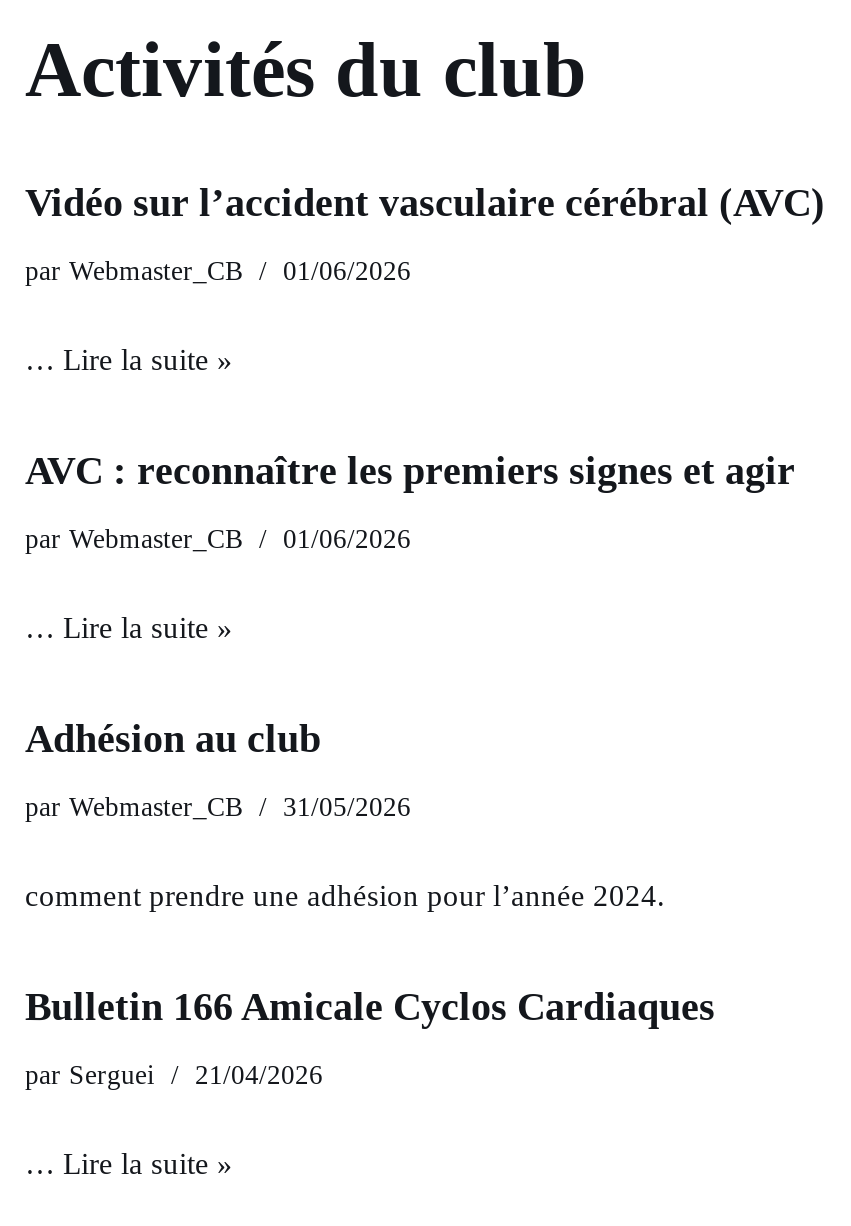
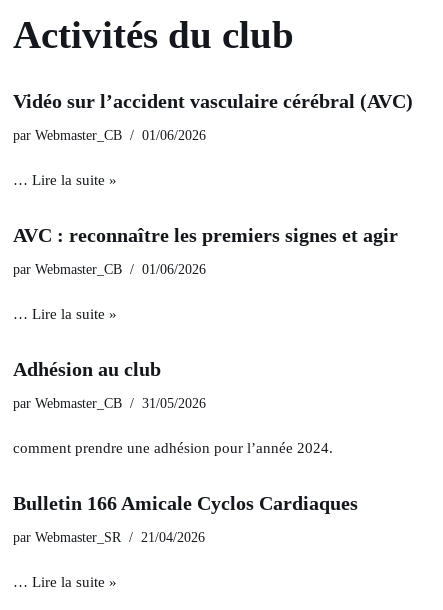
- par Serguei
+ par Webmaster_SR
